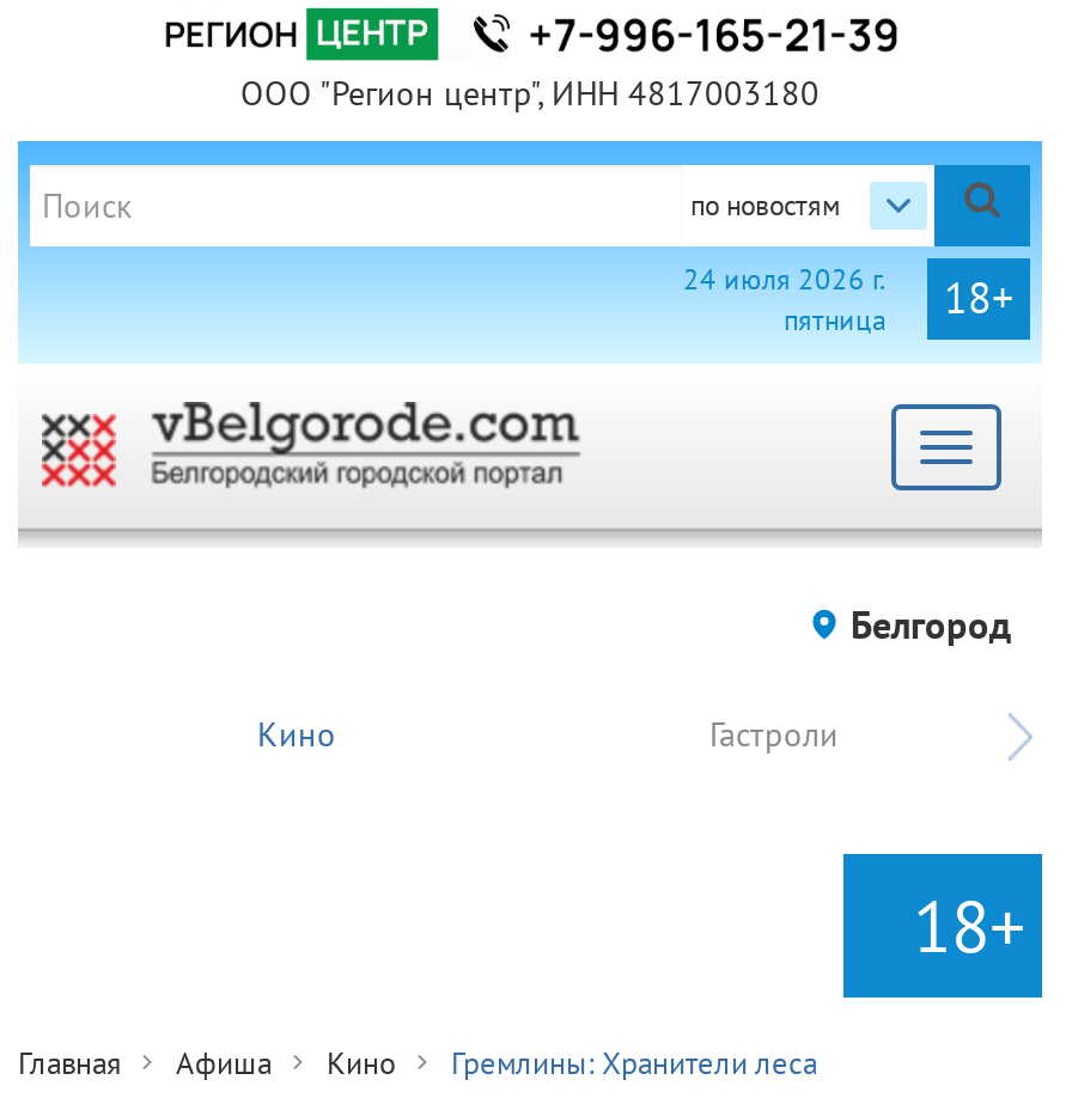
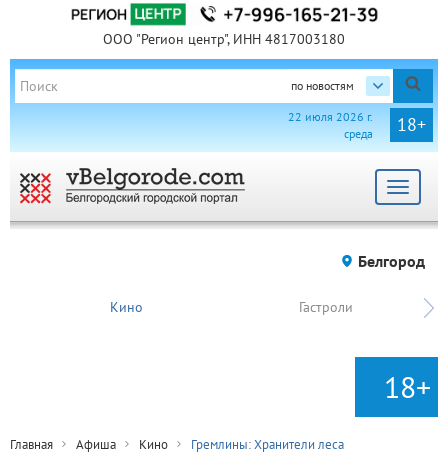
- 24 июля 2026 г.
- пятница
+ 22 июля 2026 г.
+ среда
